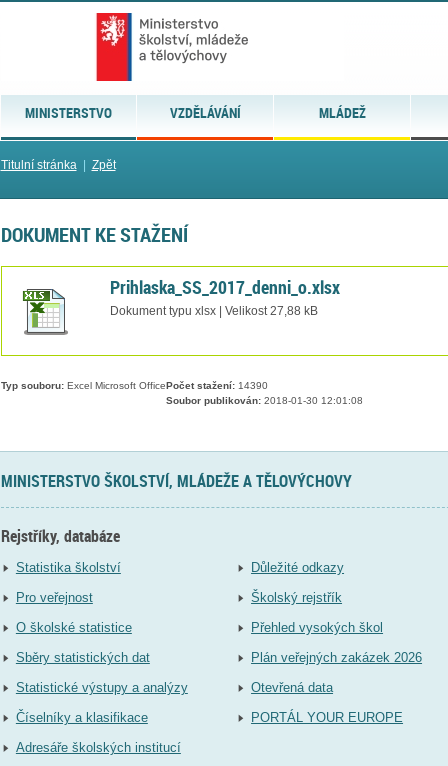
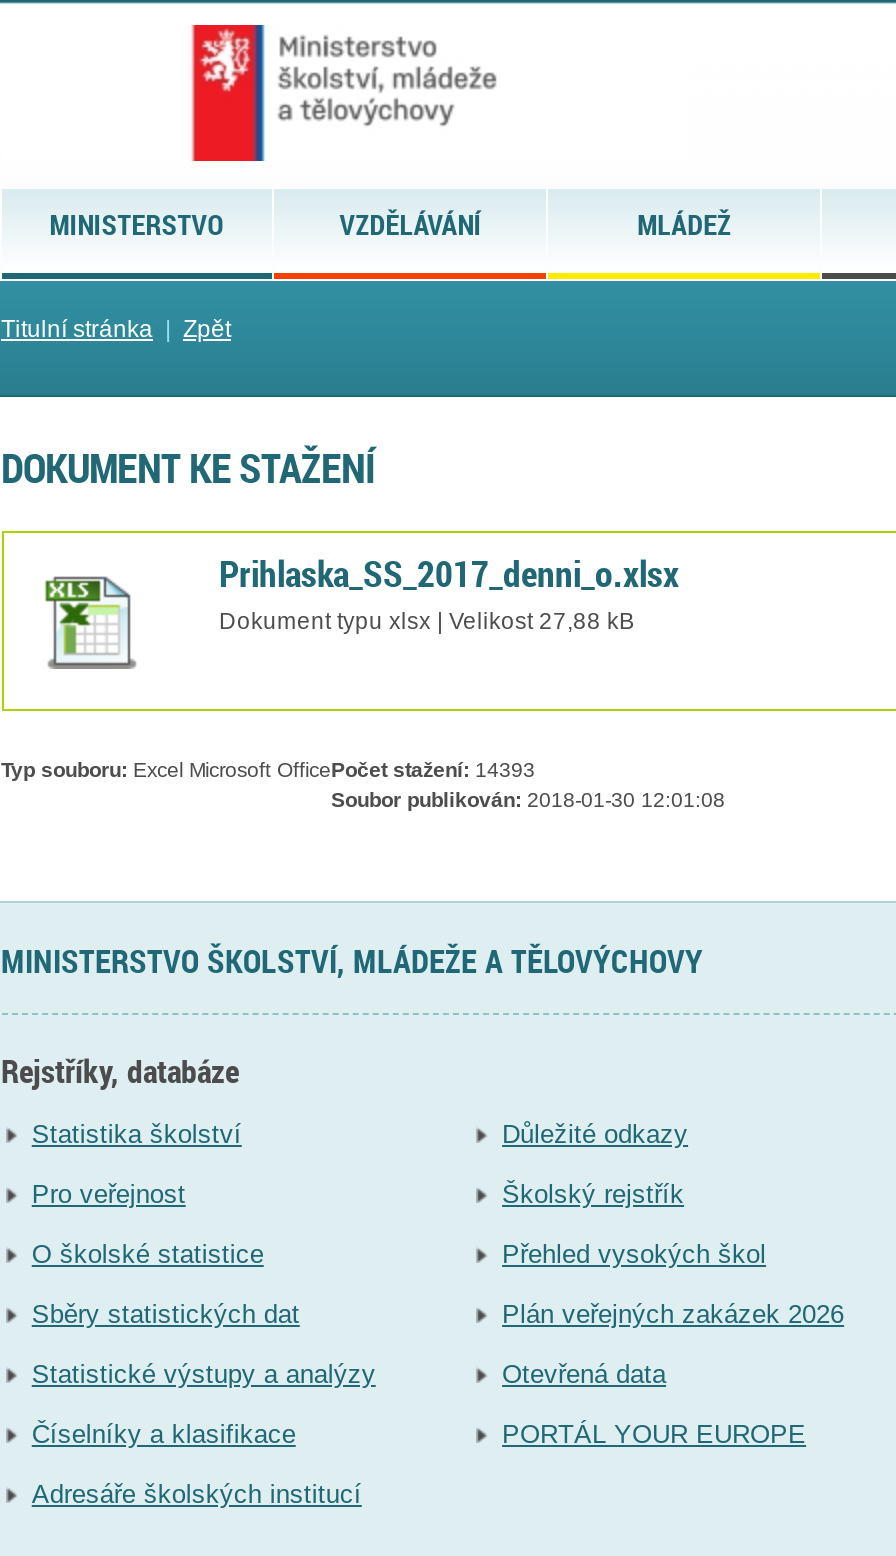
- Typ souboru: Excel Microsoft OfficePočet stažení: 14390
+ Typ souboru: Excel Microsoft OfficePočet stažení: 14393
